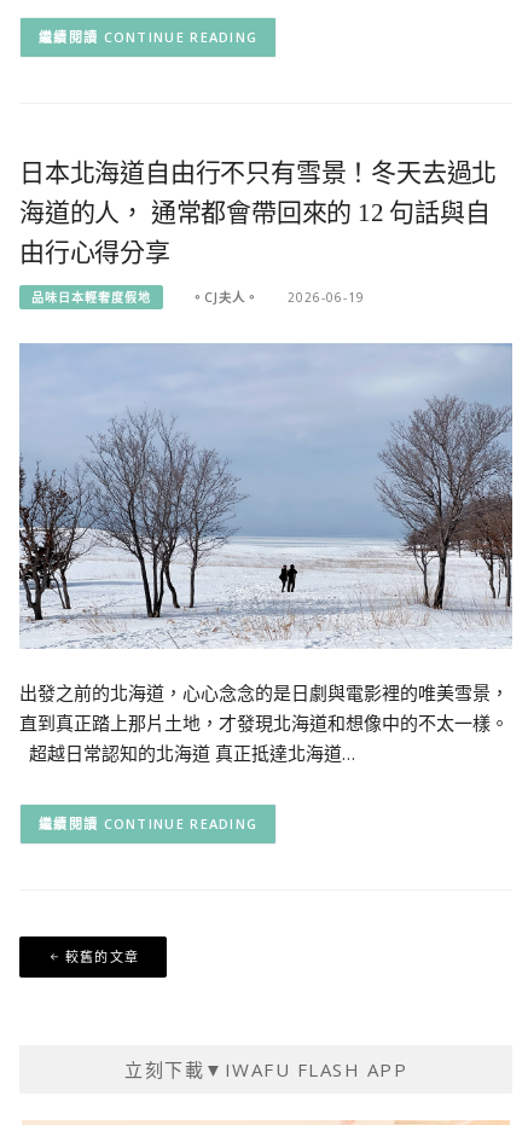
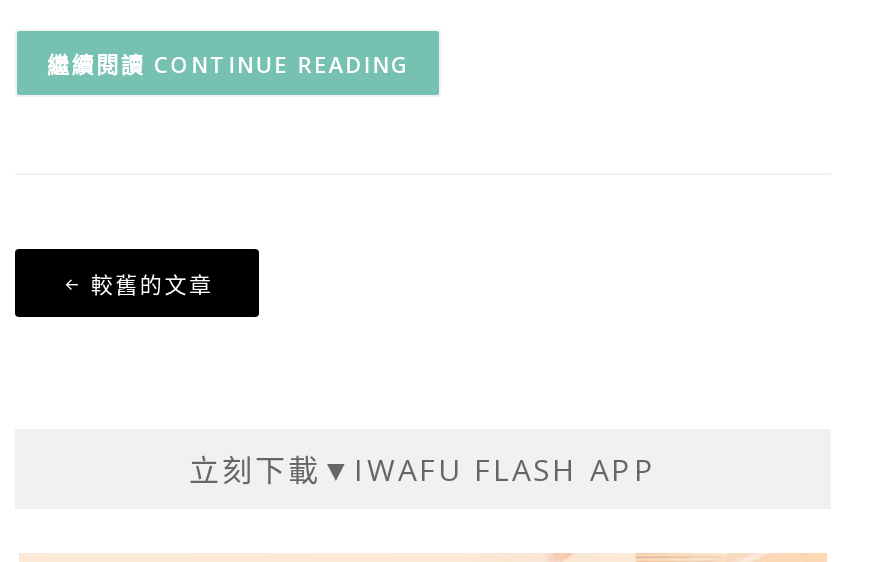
- 日本北海道自由行不只有雪景！冬天去過北
- 海道的人， 通常都會帶回來的 12 句話與自
- 由行心得分享
- 品味日本輕奢度假地
- 。CJ夫人。
- 2026-06-19

- [image]
- 出發之前的北海道，心心念念的是日劇與電影裡的唯美雪景，
- 直到真正踏上那片土地，才發現北海道和想像中的不太一樣。
- 超越日常認知的北海道 真正抵達北海道…
- CONTINUE READING
